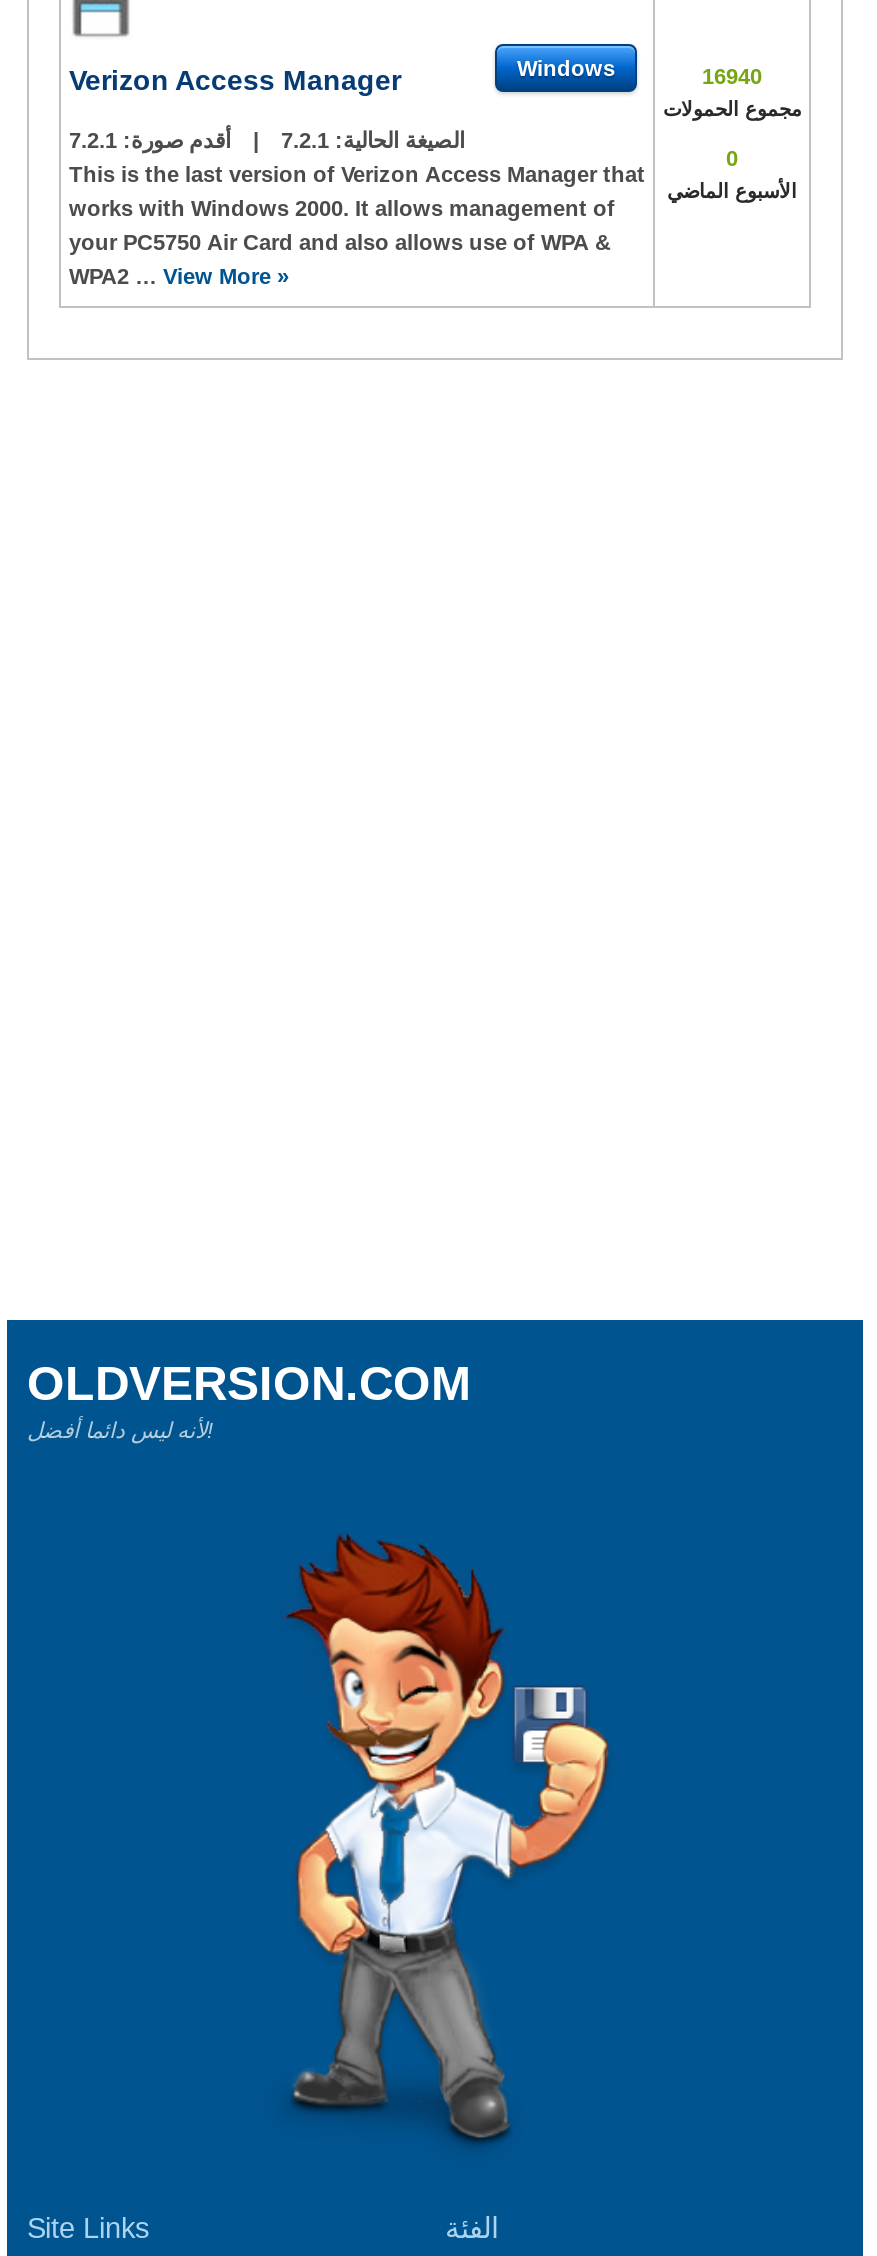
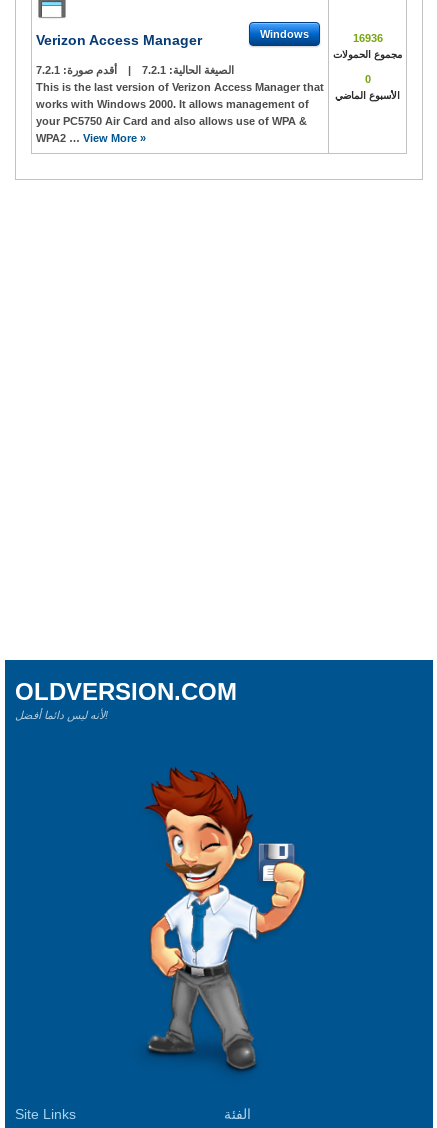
- 16940
+ 16936
